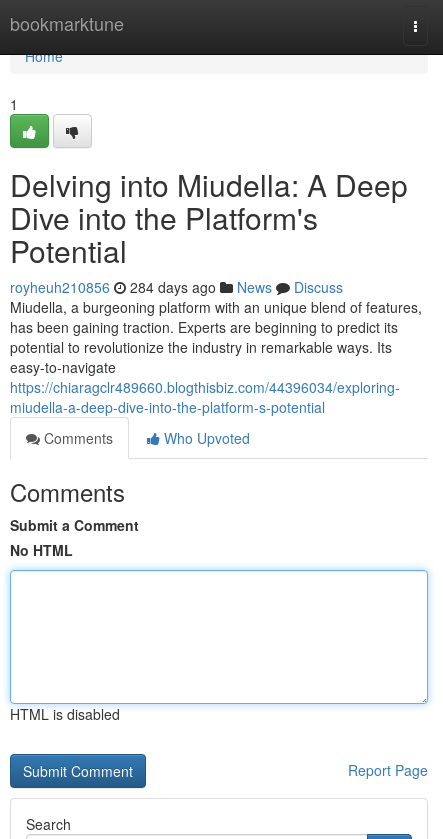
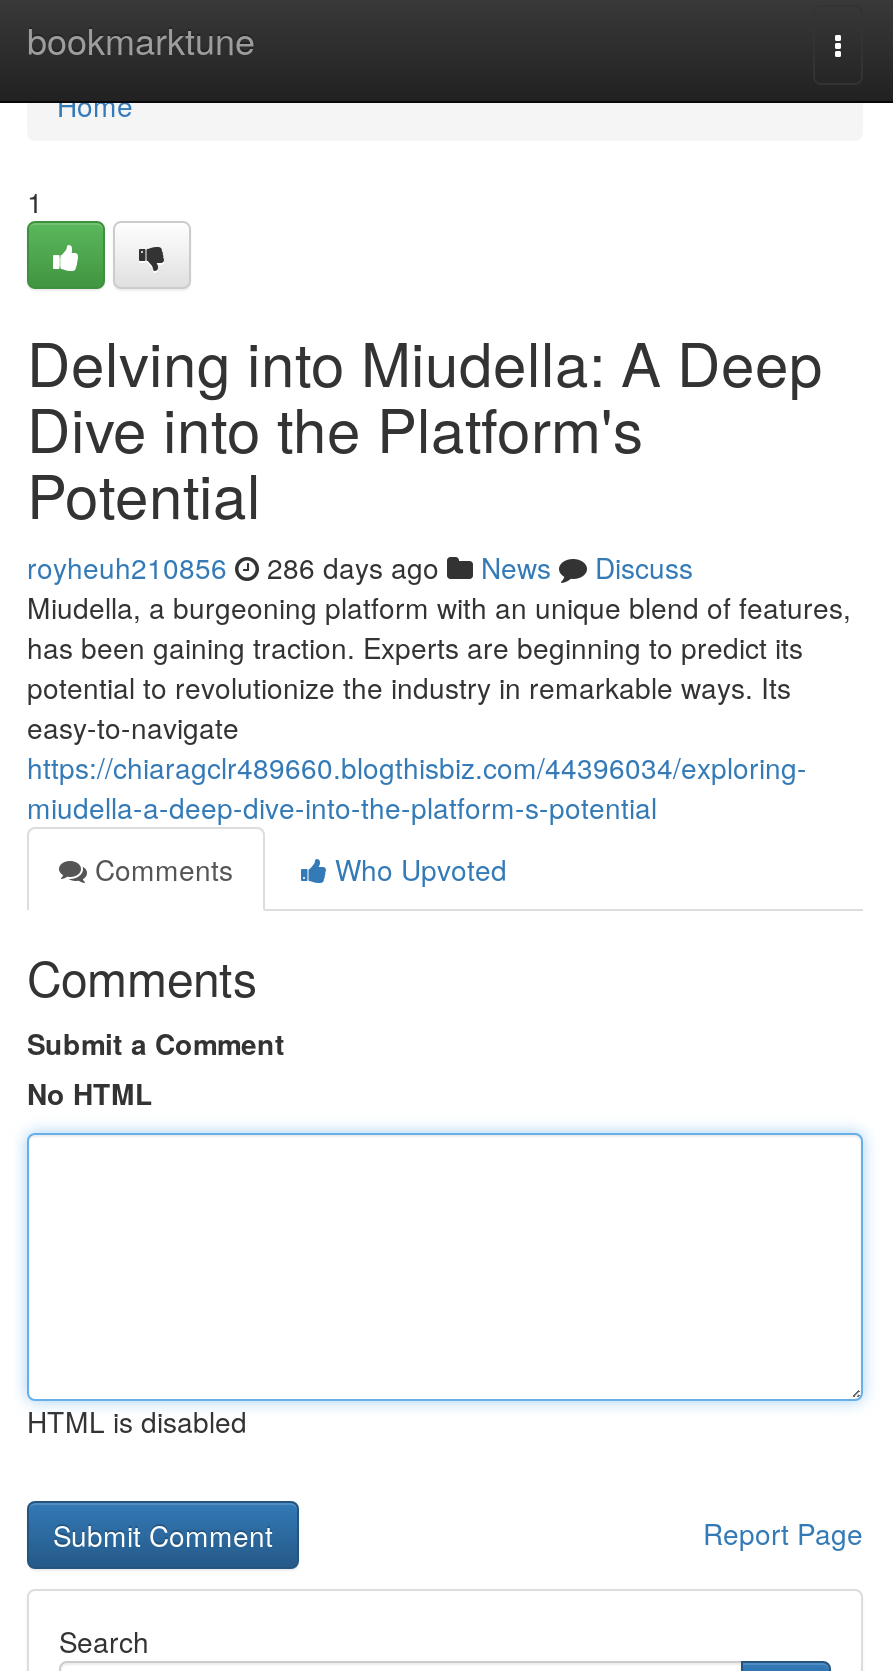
- royheuh210856 284 days ago News Discuss
+ royheuh210856 286 days ago News Discuss
